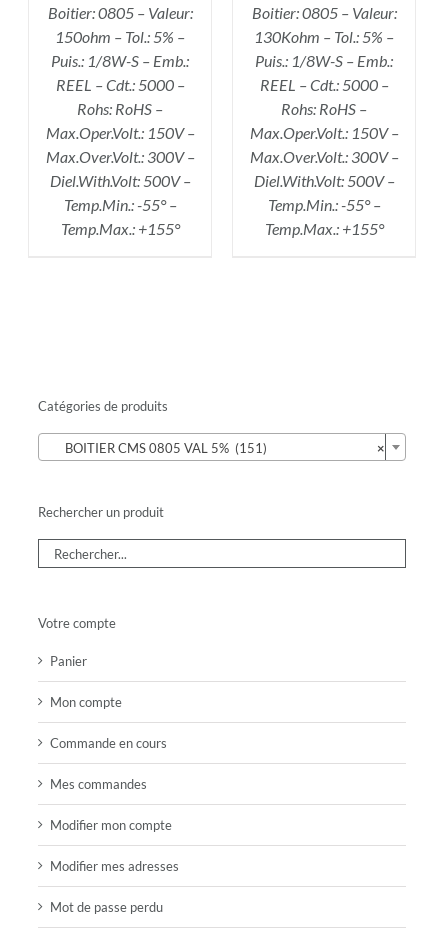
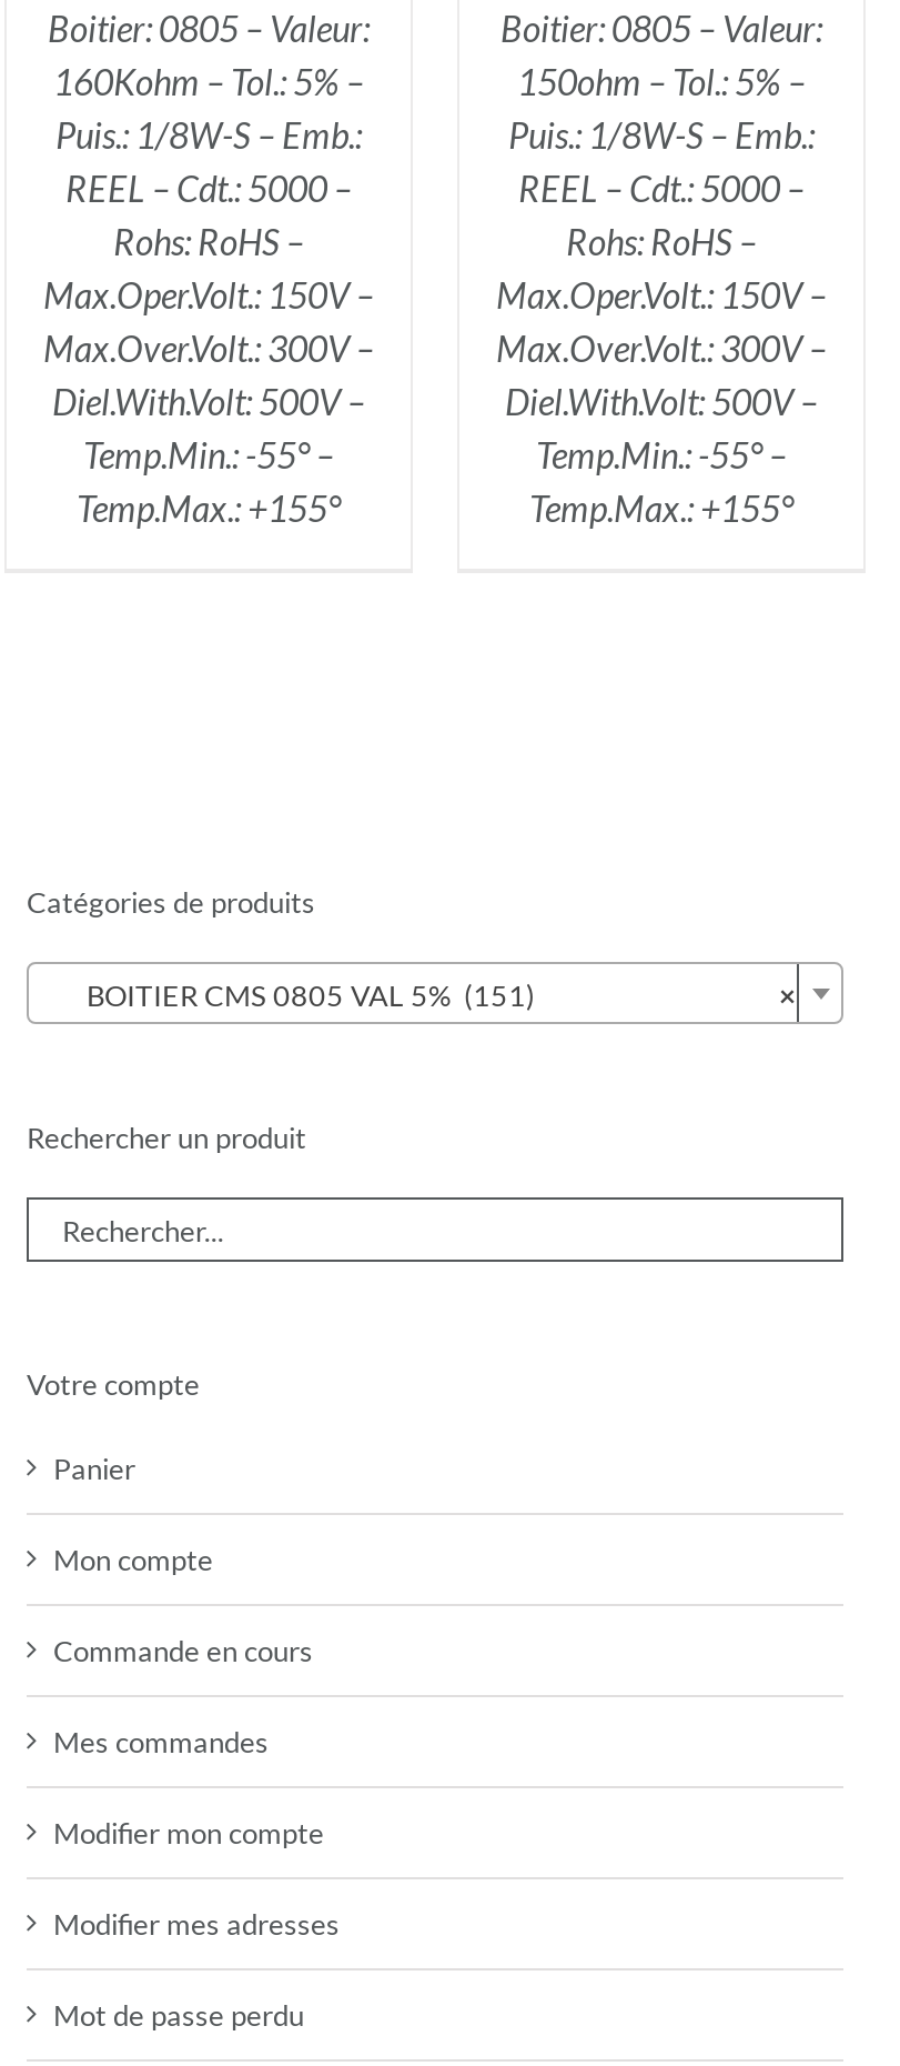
- 150ohm – Tol.: 5% –
+ 160Kohm – Tol.: 5% –

- 130Kohm – Tol.: 5% –
+ 150ohm – Tol.: 5% –
